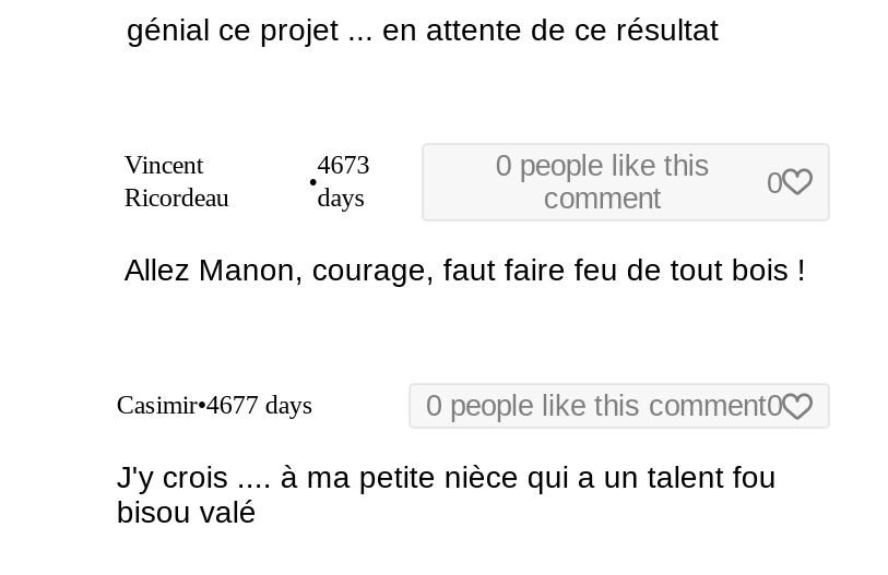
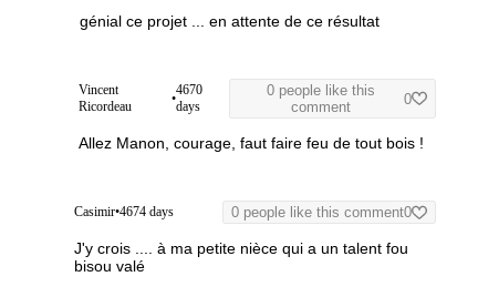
- 4673
+ 4670

- Casimir•4677 days
+ Casimir•4674 days
